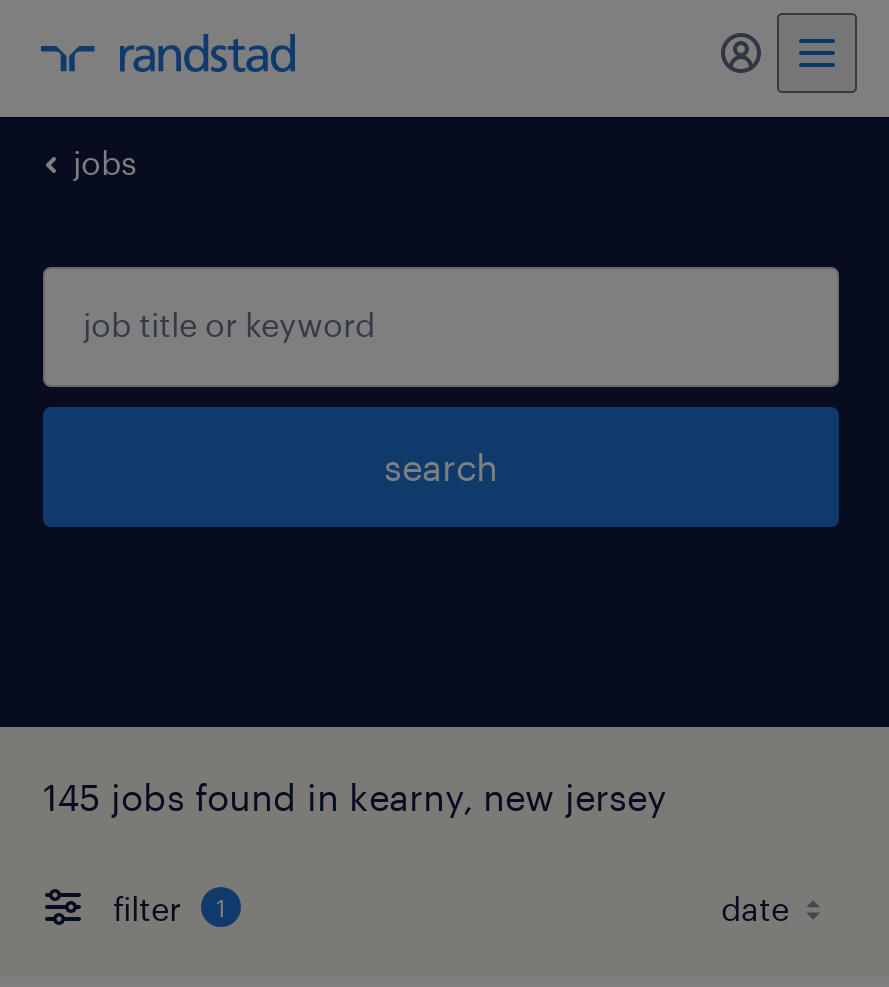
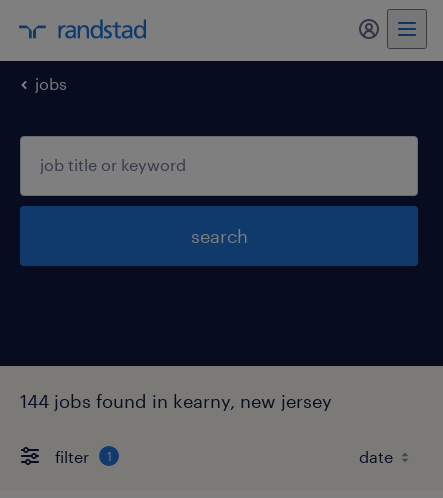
- 145 jobs found in kearny, new jersey
+ 144 jobs found in kearny, new jersey
